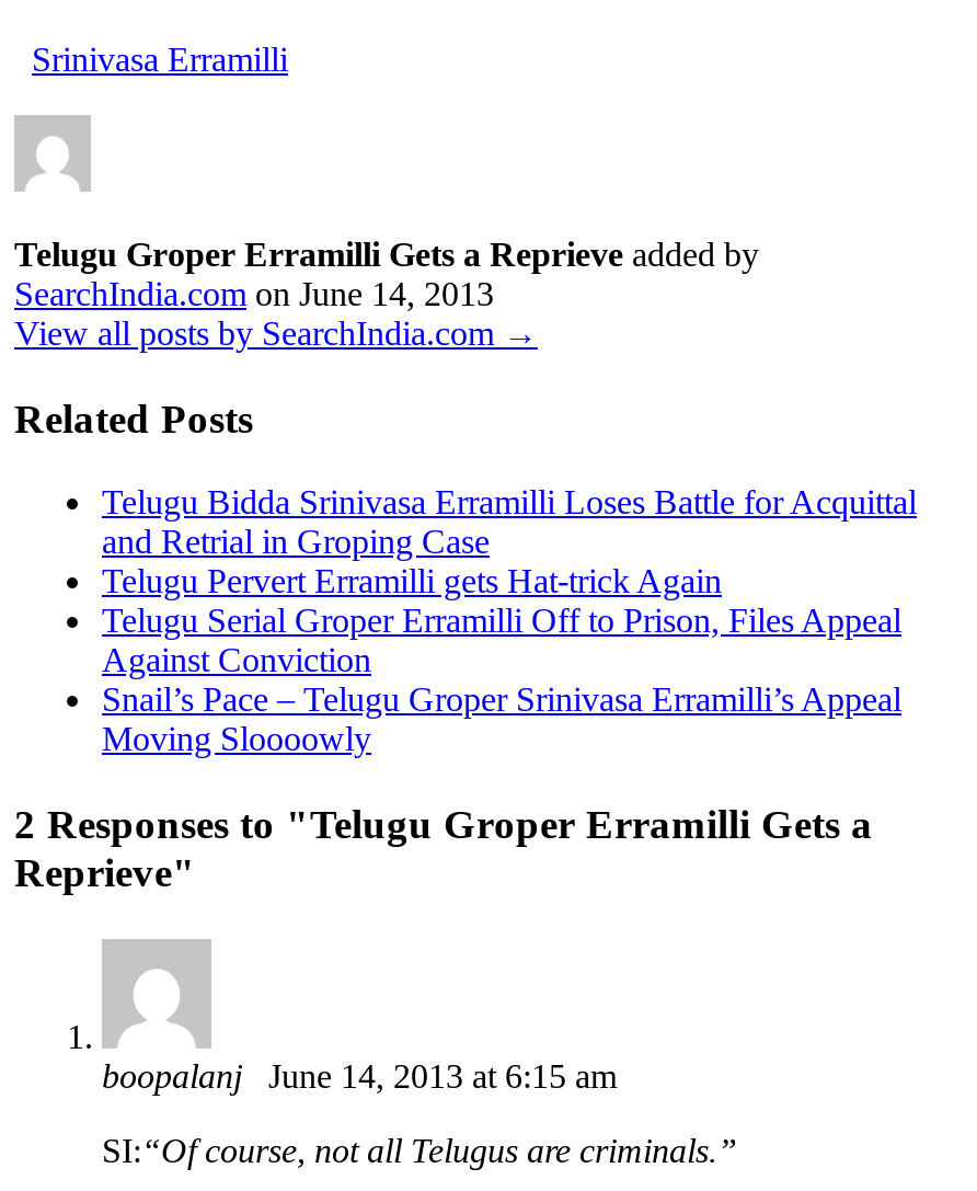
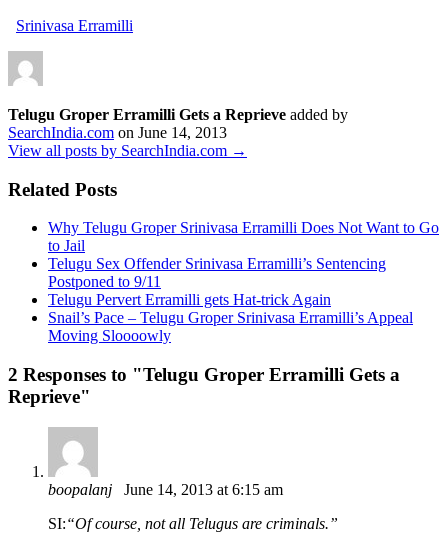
- Telugu Bidda Srinivasa Erramilli Loses Battle for Acquittal
- and Retrial in Groping Case
+ Why Telugu Groper Srinivasa Erramilli Does Not Want to Go
+ to Jail
+ Telugu Sex Offender Srinivasa Erramilli’s Sentencing
+ Postponed to 9/11

moved down: Telugu Pervert Erramilli gets Hat-trick Again

- Telugu Serial Groper Erramilli Off to Prison, Files Appeal
- Against Conviction
